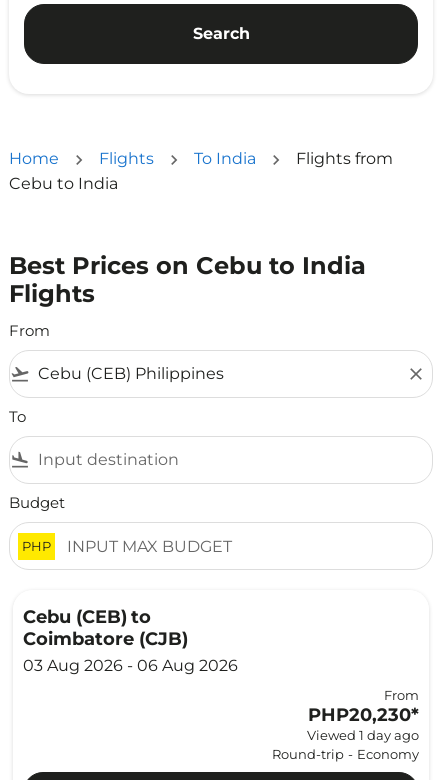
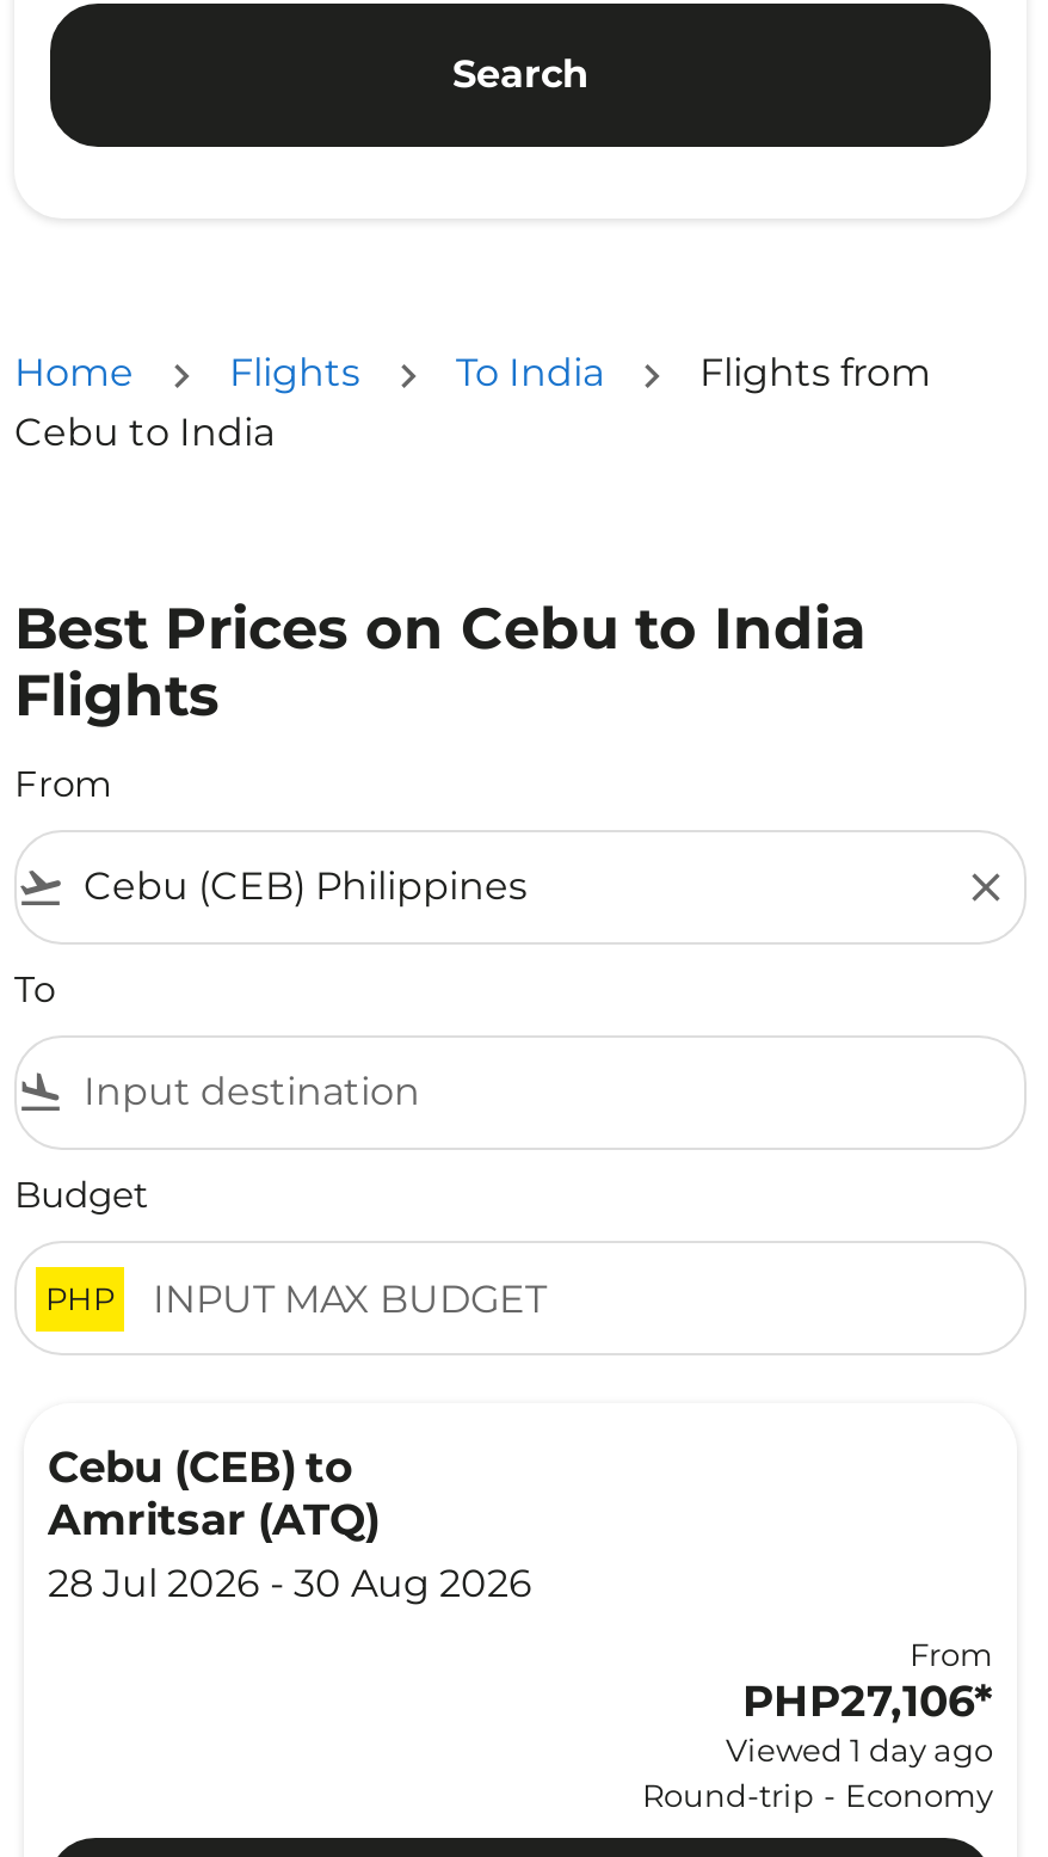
- Coimbatore (CJB)
- 03 Aug 2026 - 06 Aug 2026
+ Amritsar (ATQ)
+ 28 Jul 2026 - 30 Aug 2026

- PHP20,230*
+ PHP27,106*
